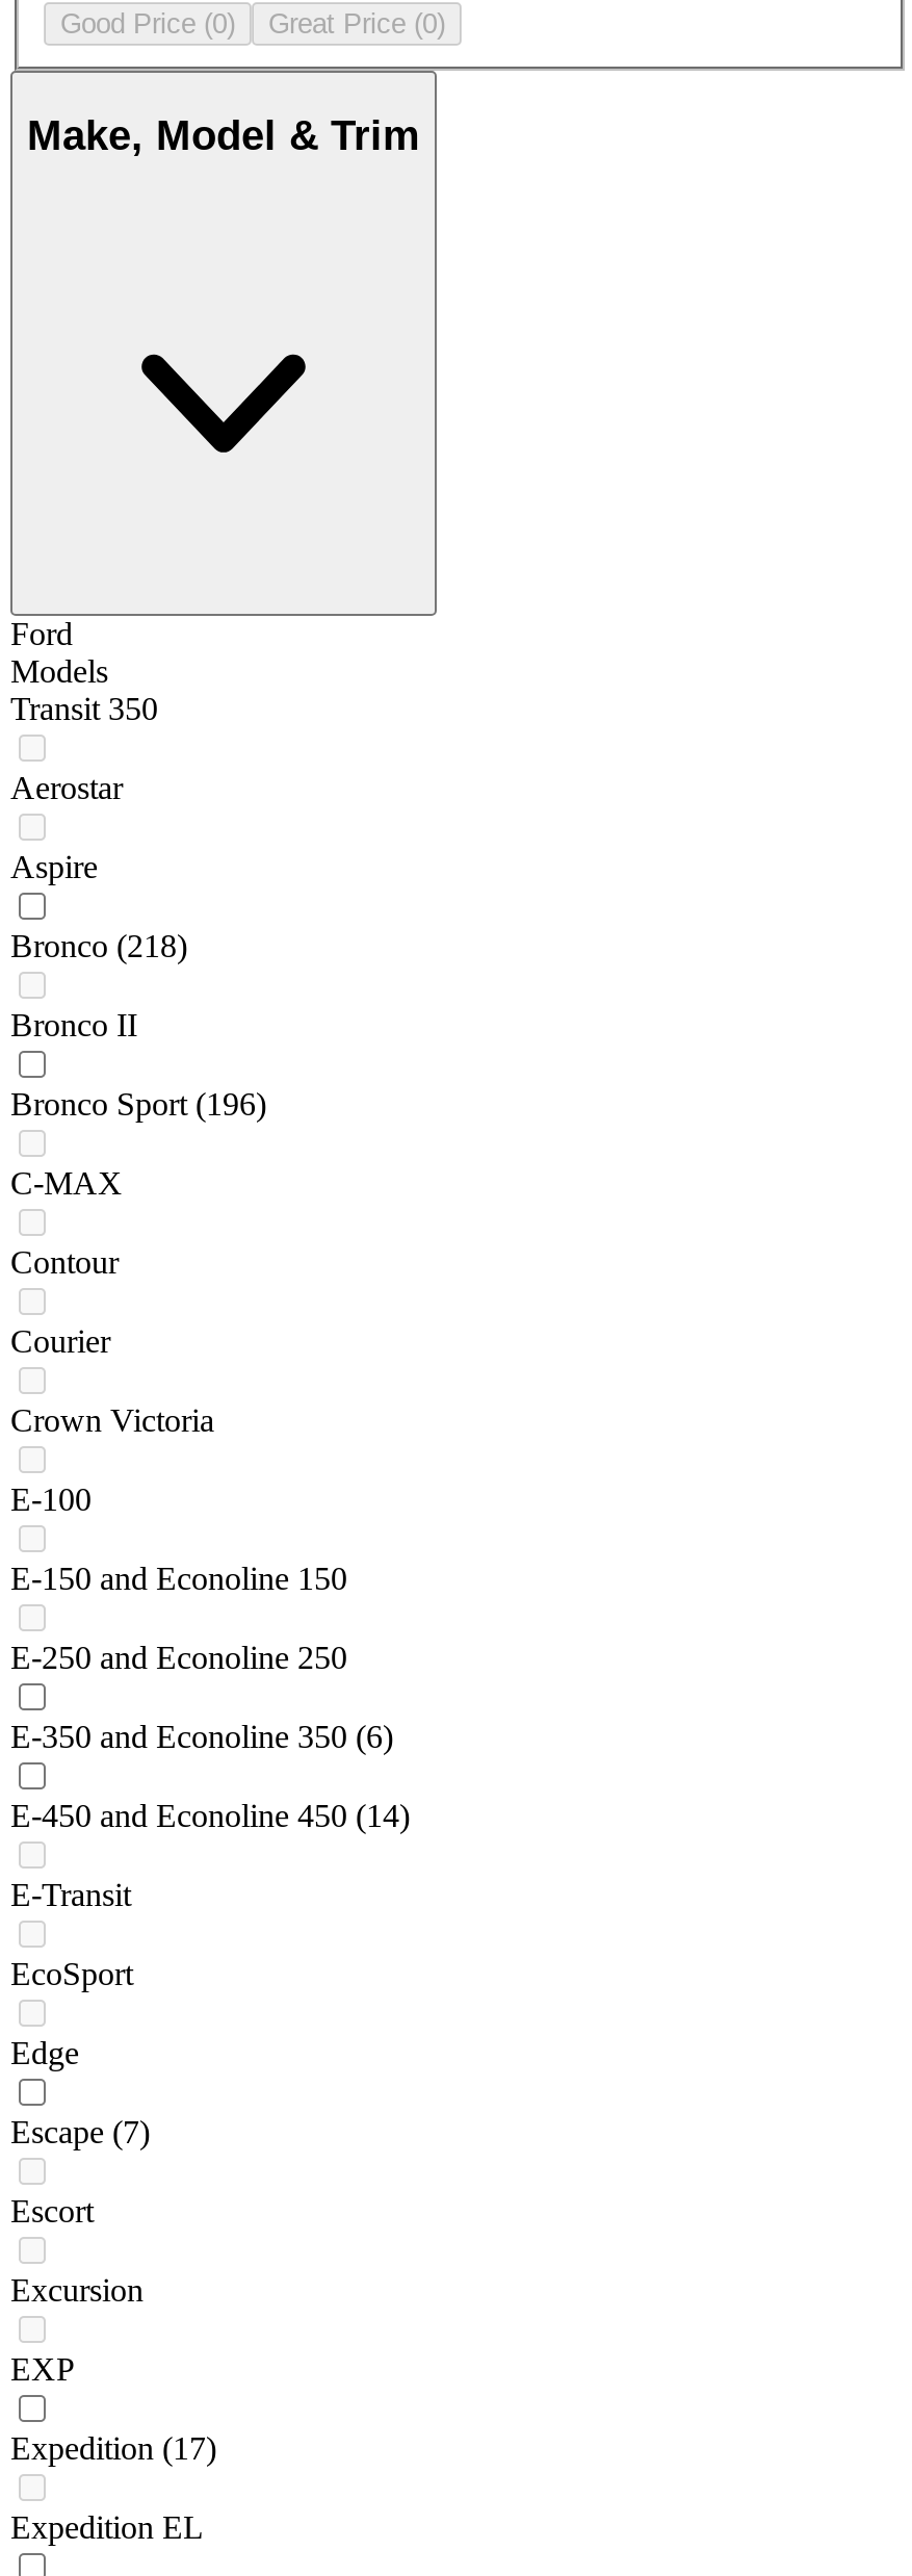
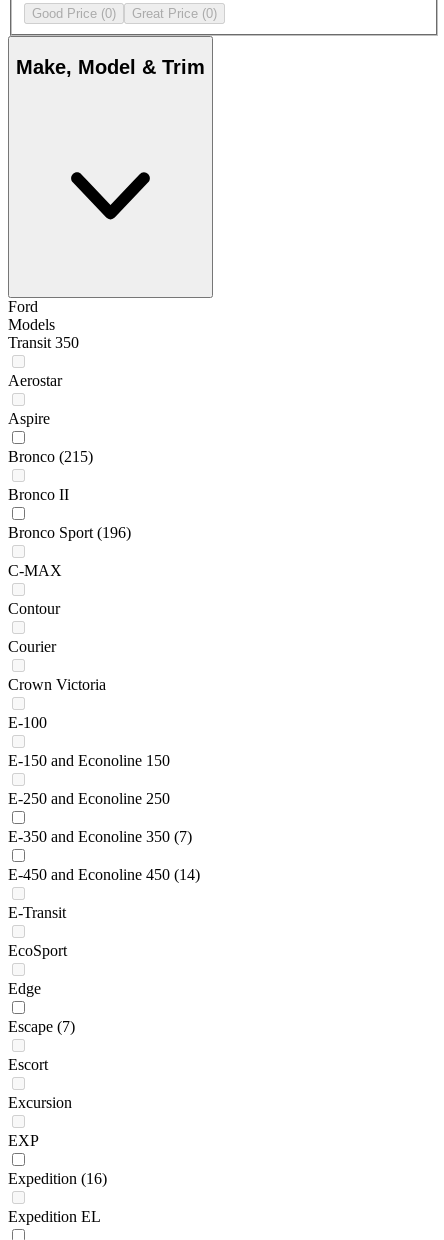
- Bronco (218)
+ Bronco (215)

- E-350 and Econoline 350 (6)
+ E-350 and Econoline 350 (7)

- Expedition (17)
+ Expedition (16)
